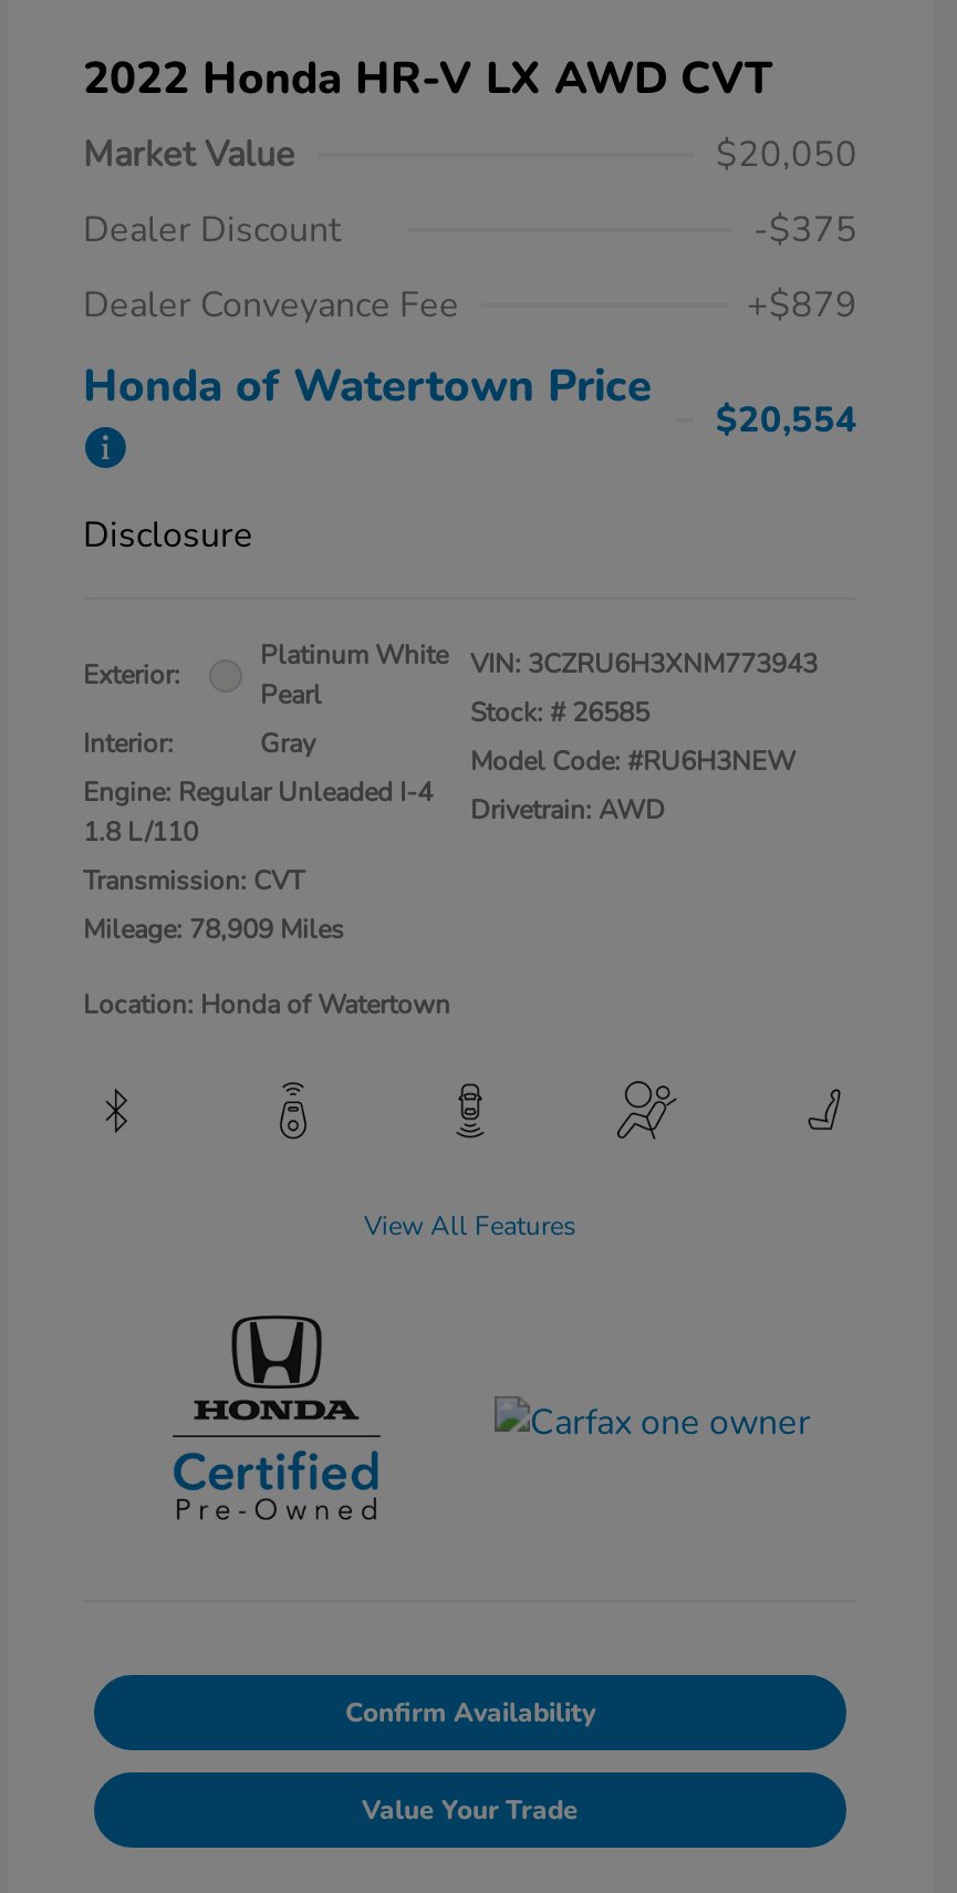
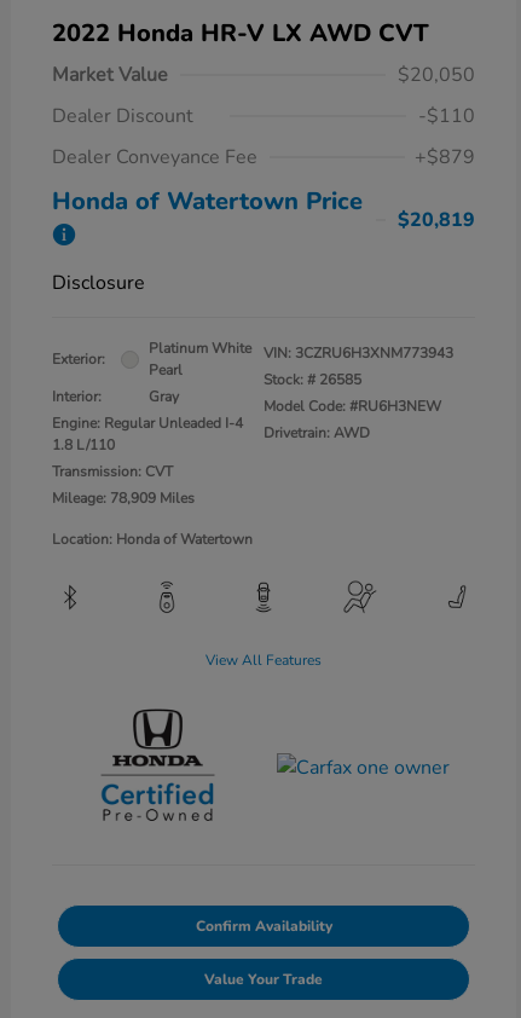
- -$375
+ -$110

- $20,554
+ $20,819
